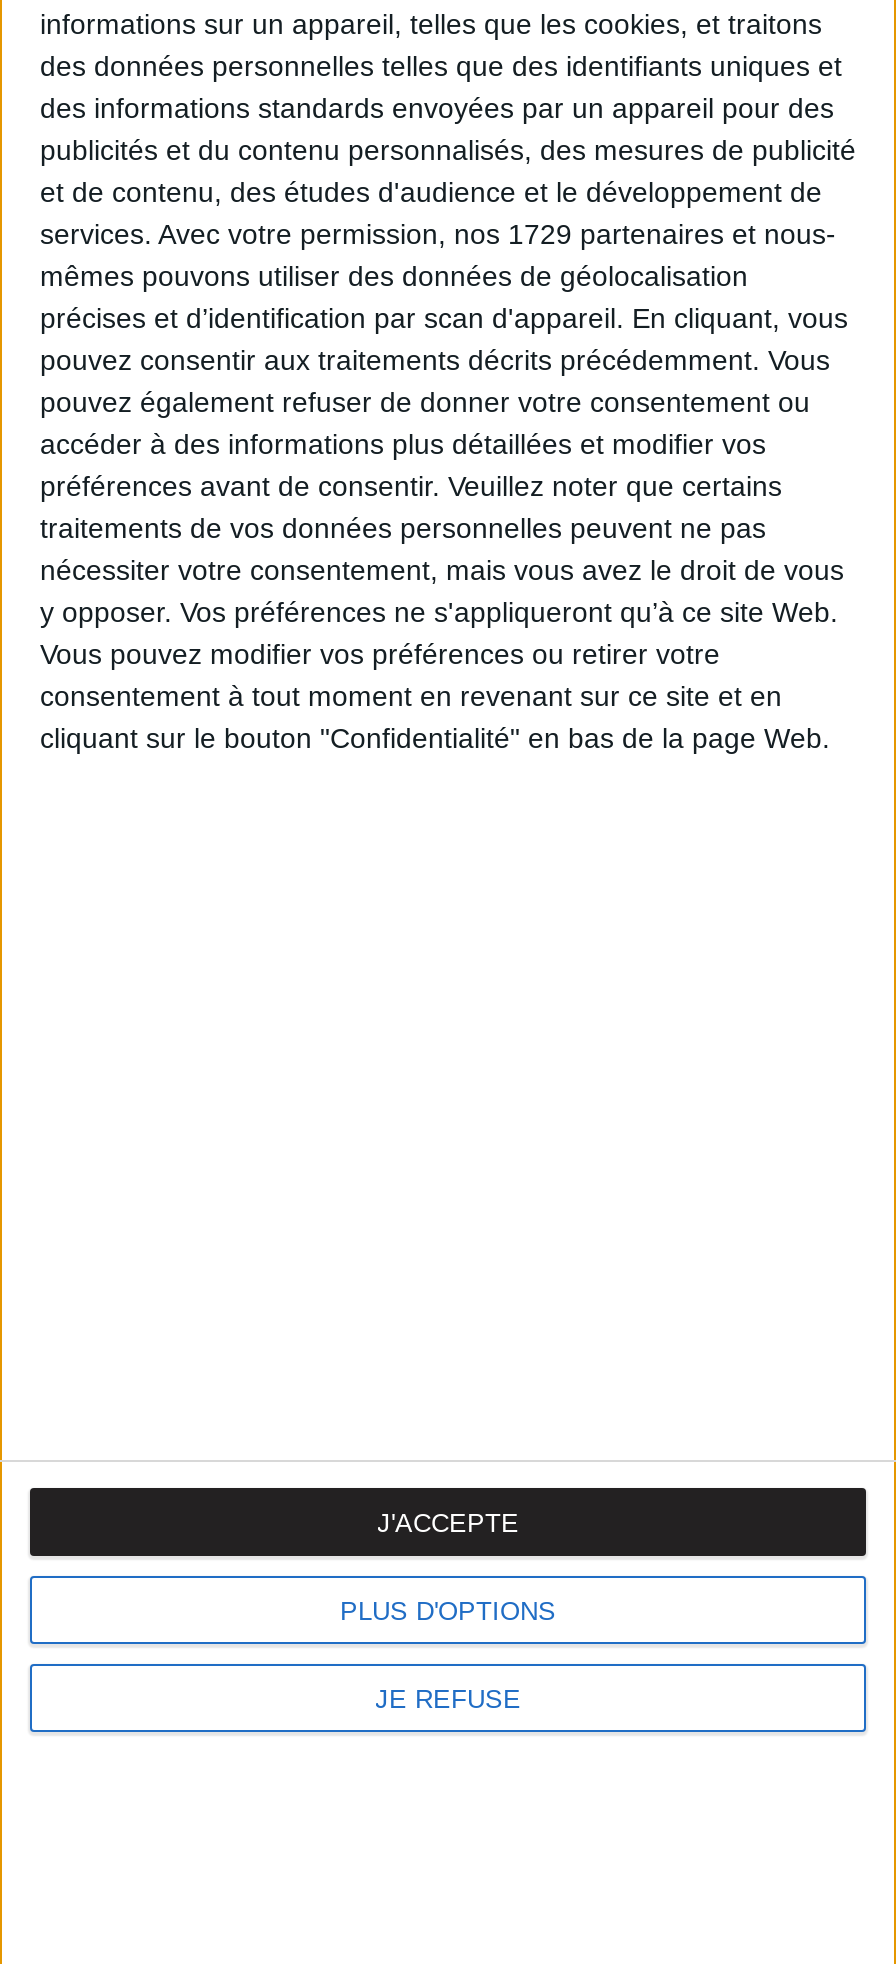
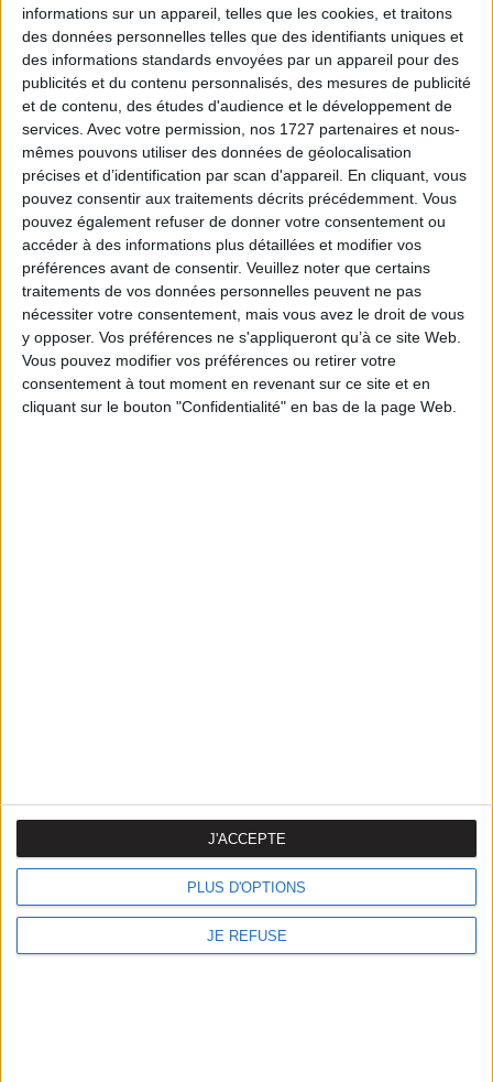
- services. Avec votre permission, nos 1729 partenaires et nous-
+ services. Avec votre permission, nos 1727 partenaires et nous-
